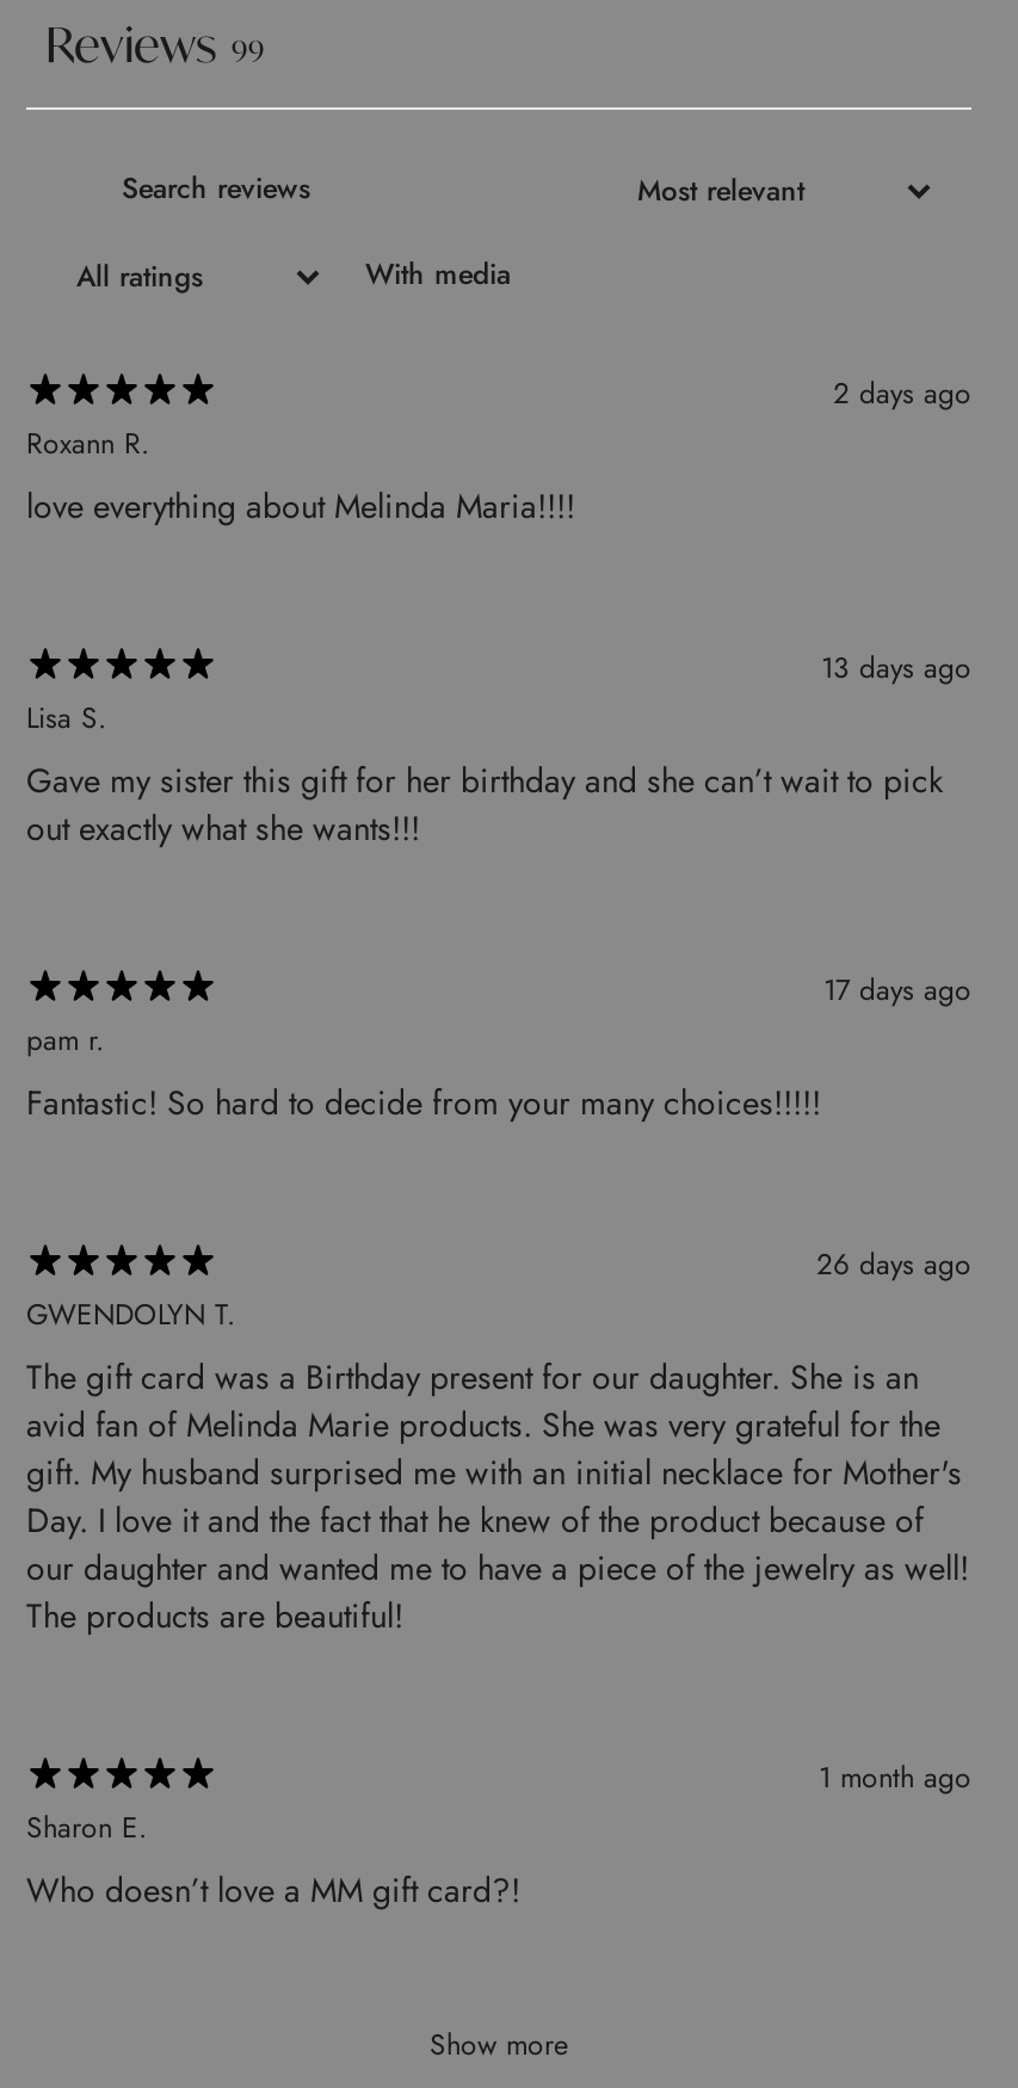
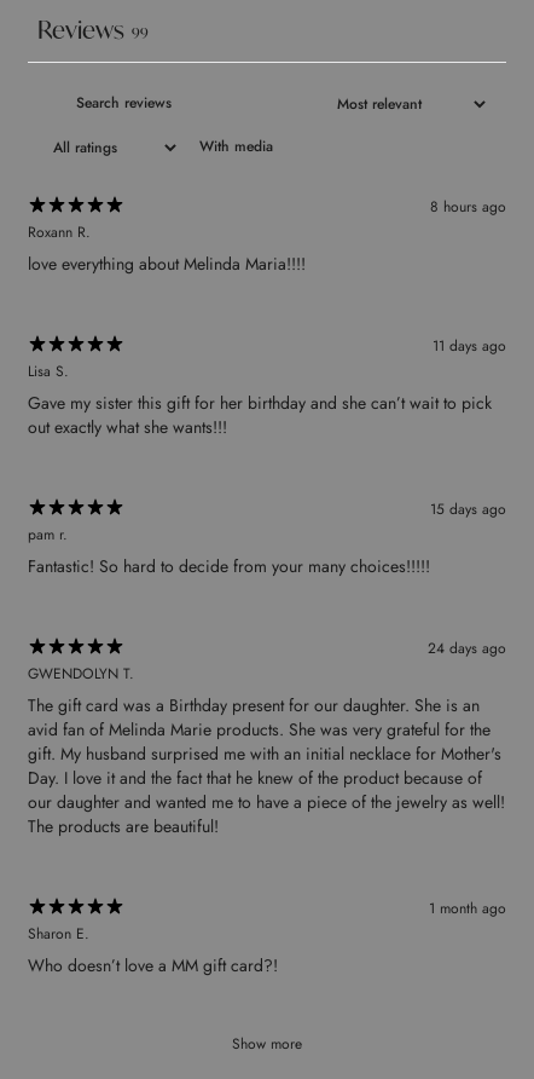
- 2 days ago
+ 8 hours ago

- 13 days ago
+ 11 days ago

- 17 days ago
+ 15 days ago

- 26 days ago
+ 24 days ago
